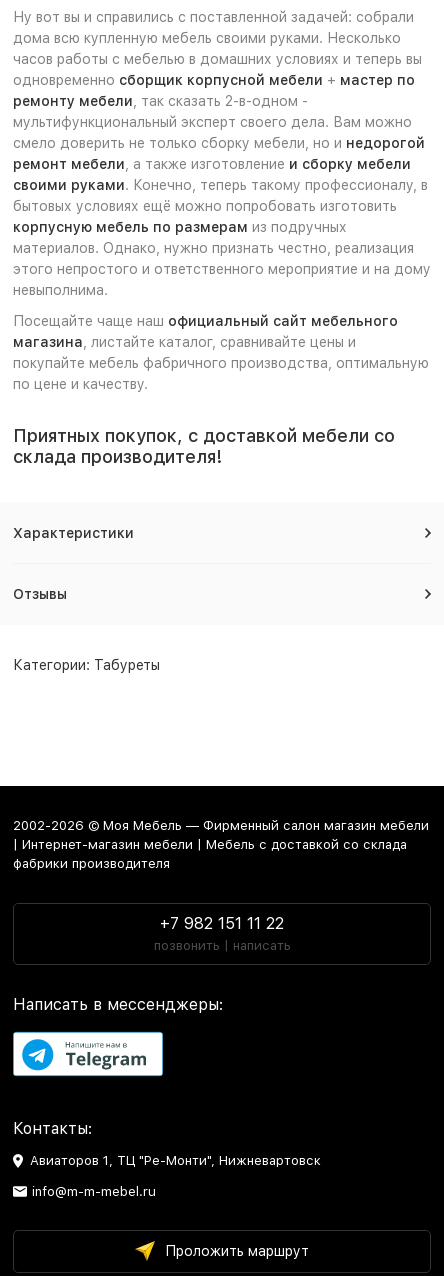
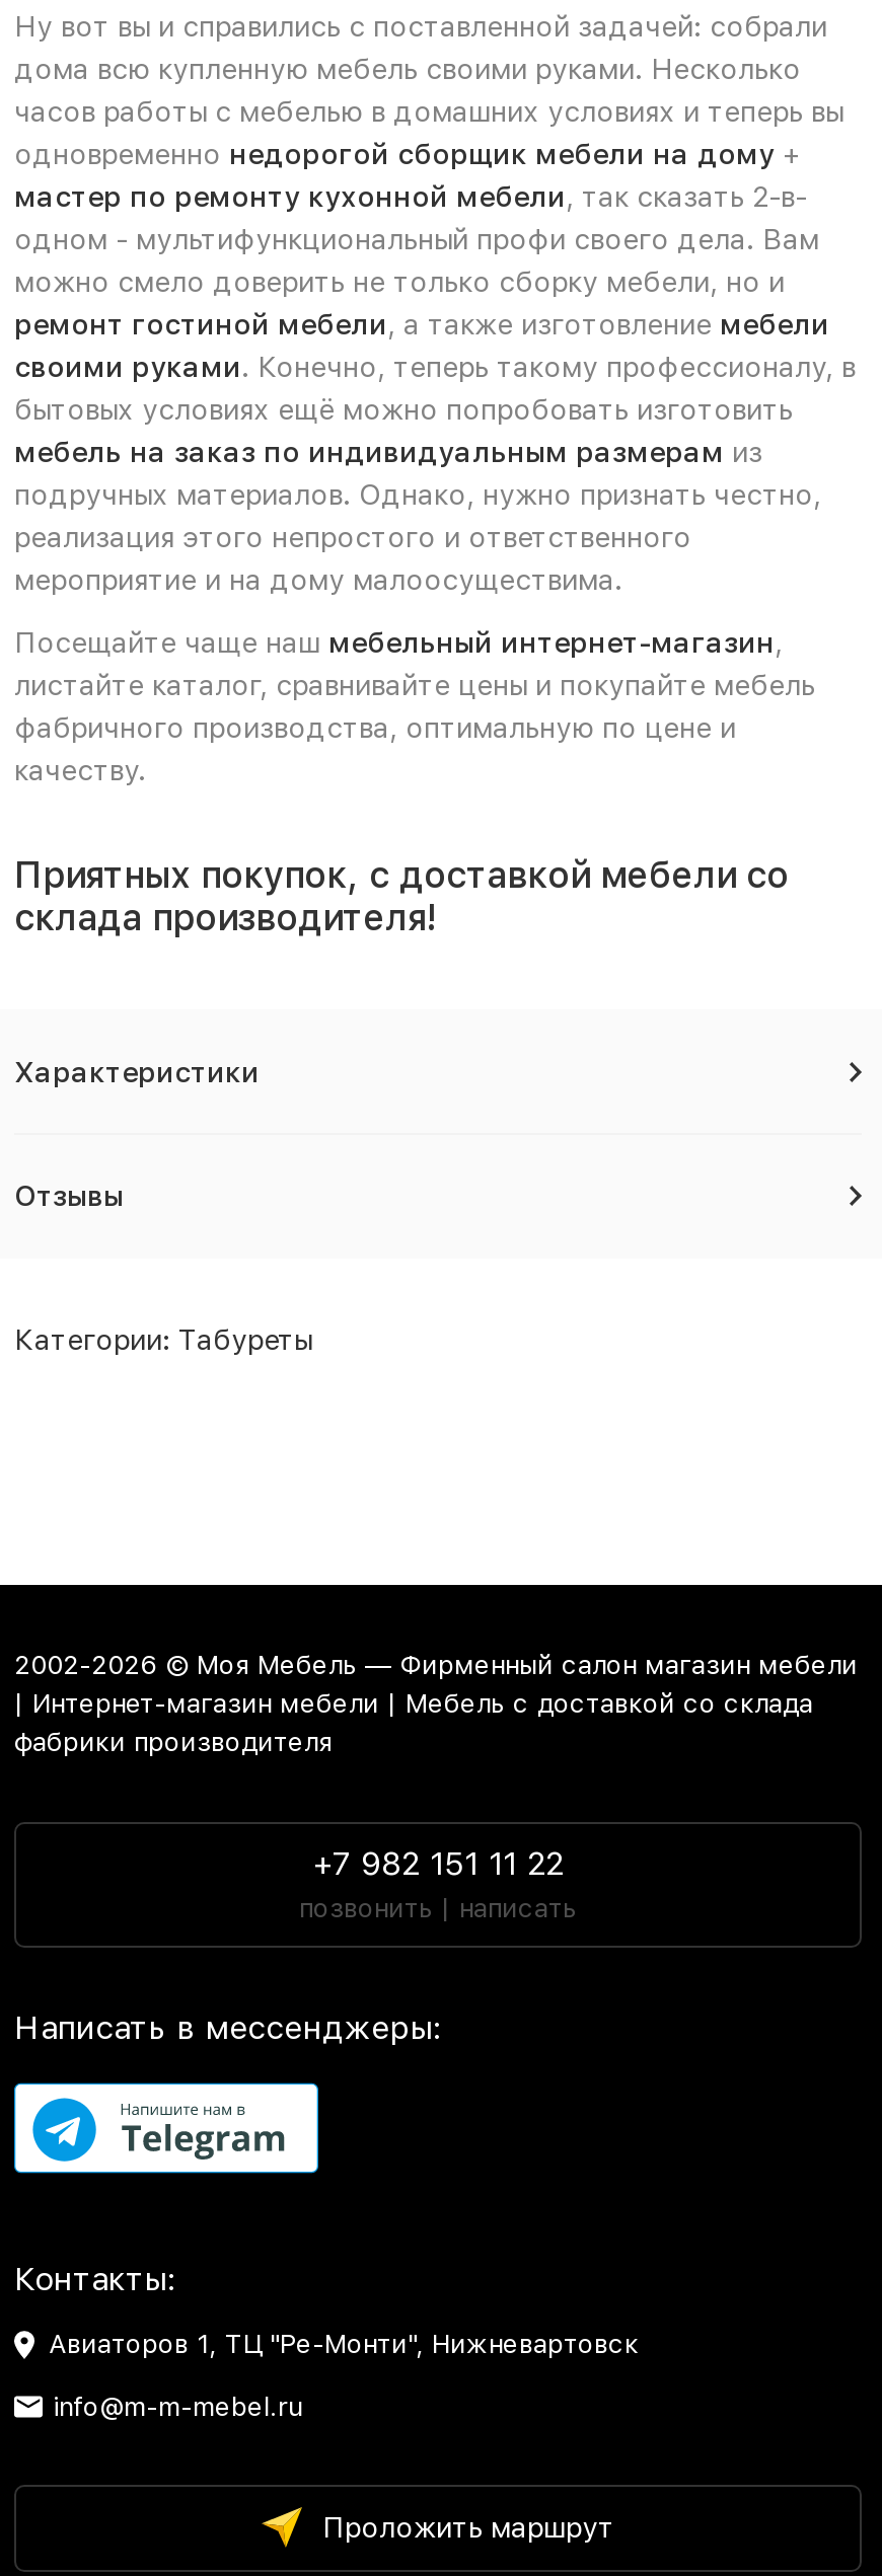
- одновременно сборщик корпусной мебели + мастер по
- ремонту мебели, так сказать 2-в-одном -
- мультифункциональный эксперт своего дела. Вам можно
- смело доверить не только сборку мебели, но и недорогой
- ремонт мебели, а также изготовление и сборку мебели
+ одновременно недорогой сборщик мебели на дому +
+ мастер по ремонту кухонной мебели, так сказать 2-в-
+ одном - мультифункциональный профи своего дела. Вам
+ можно смело доверить не только сборку мебели, но и
+ ремонт гостиной мебели, а также изготовление мебели

- корпусную мебель по размерам из подручных
- материалов. Однако, нужно признать честно, реализация
- этого непростого и ответственного мероприятие и на дому
- невыполнима.
+ мебель на заказ по индивидуальным размерам из
+ подручных материалов. Однако, нужно признать честно,
+ реализация этого непростого и ответственного
+ мероприятие и на дому малоосуществима.

- Посещайте чаще наш официальный сайт мебельного
- магазина, листайте каталог, сравнивайте цены и
- покупайте мебель фабричного производства, оптимальную
- по цене и качеству.
+ Посещайте чаще наш мебельный интернет-магазин,
+ листайте каталог, сравнивайте цены и покупайте мебель
+ фабричного производства, оптимальную по цене и
+ качеству.
